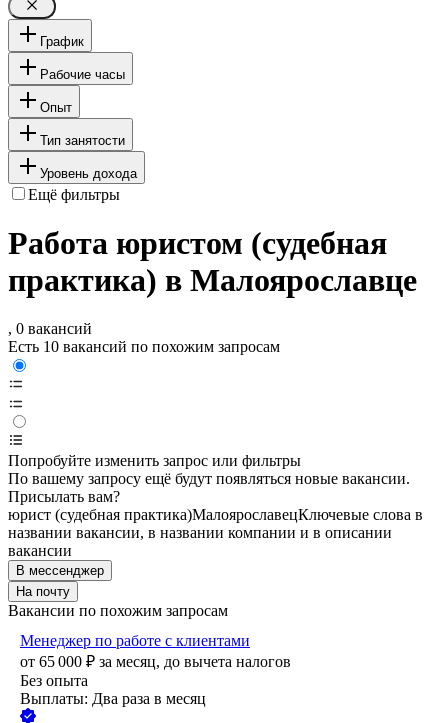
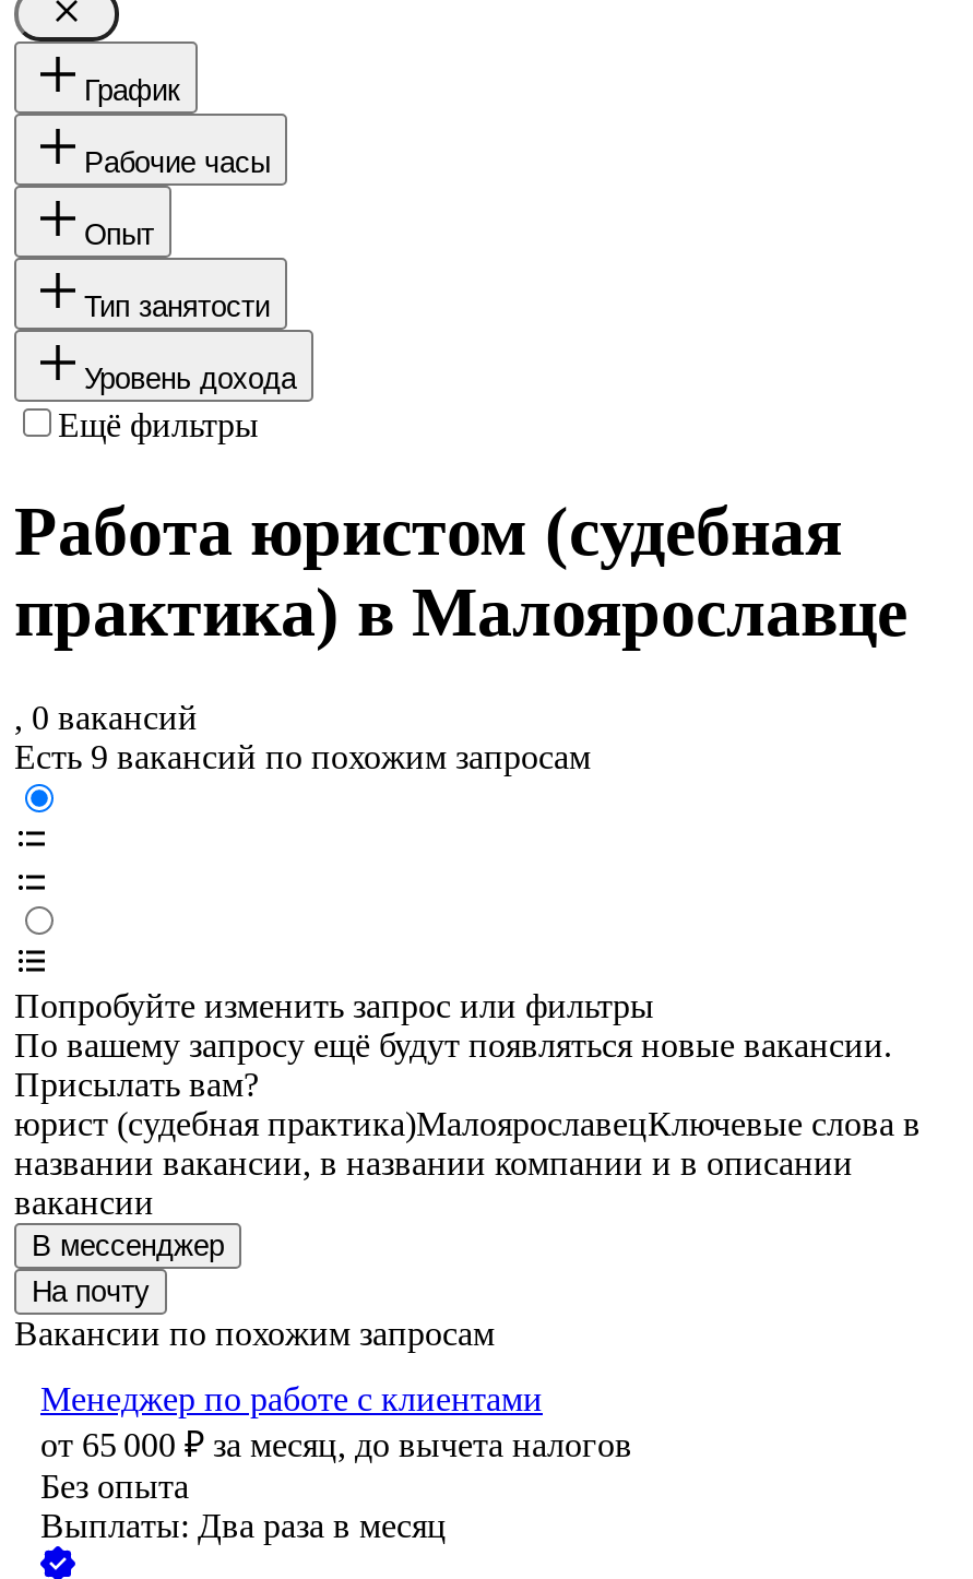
- Есть 10 вакансий по похожим запросам
+ Есть 9 вакансий по похожим запросам
